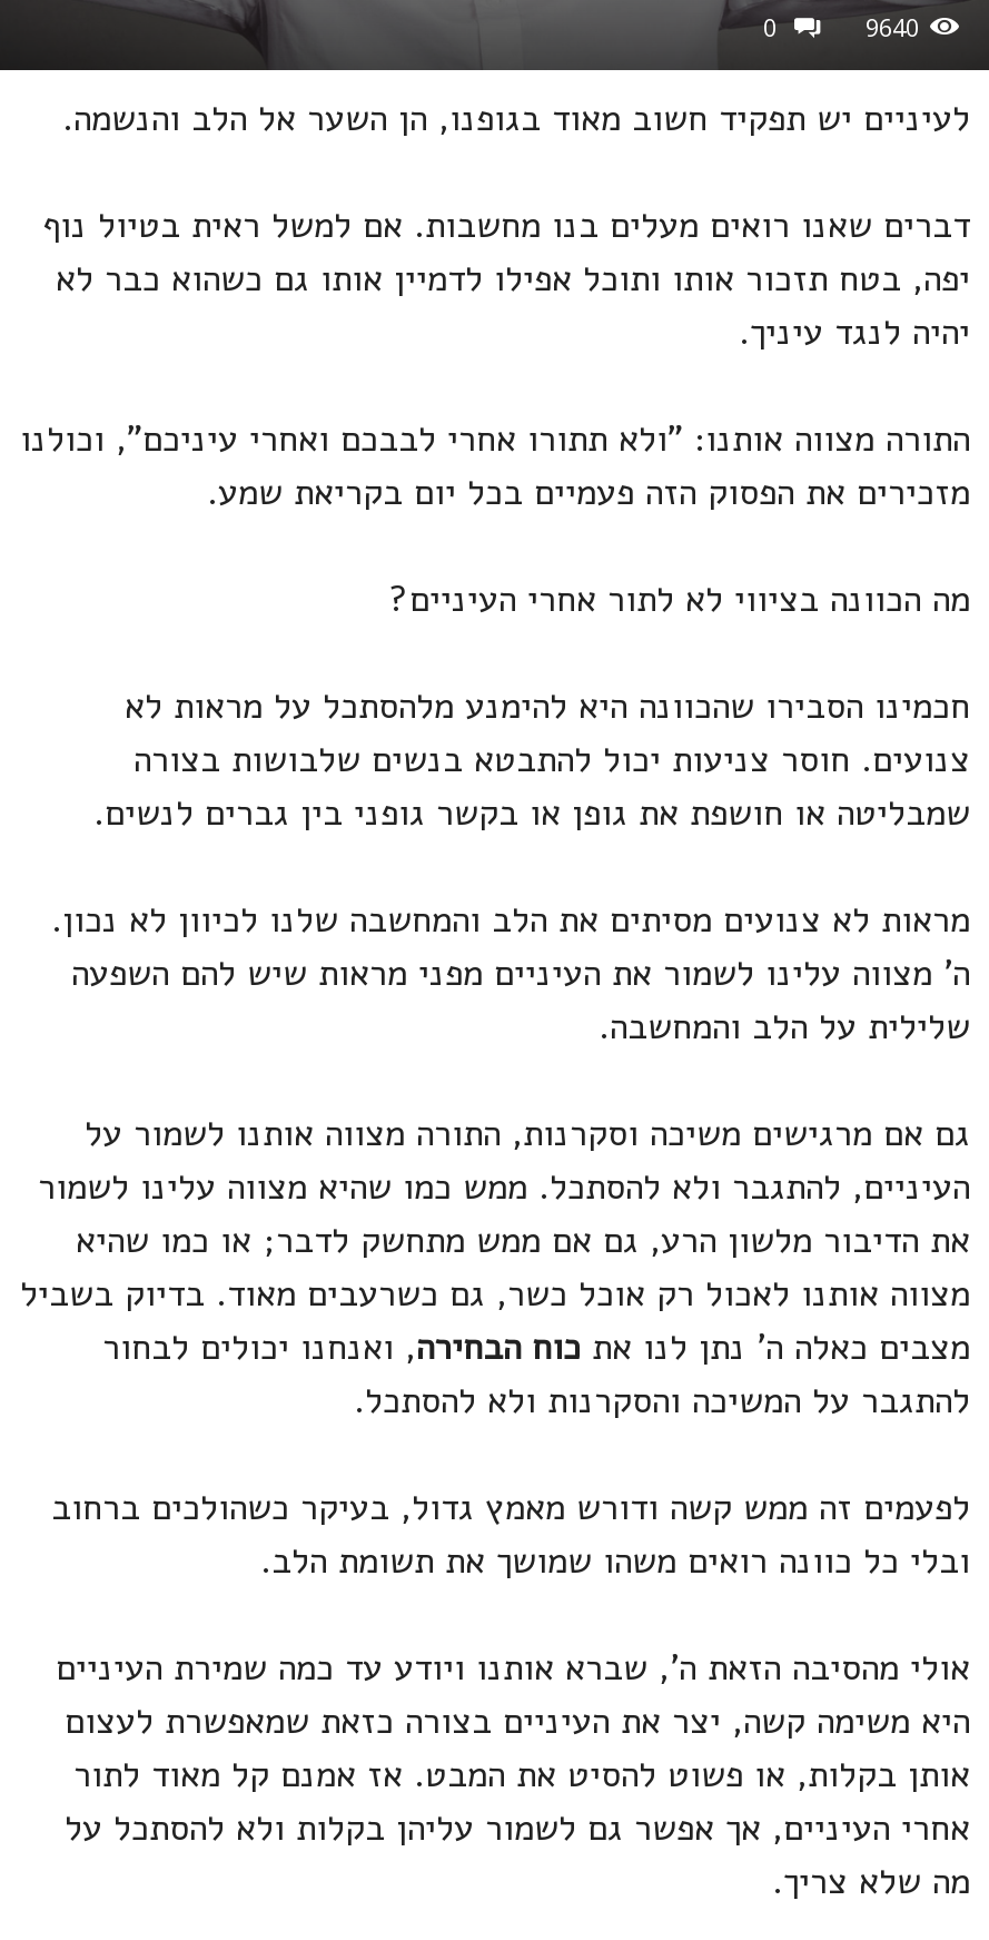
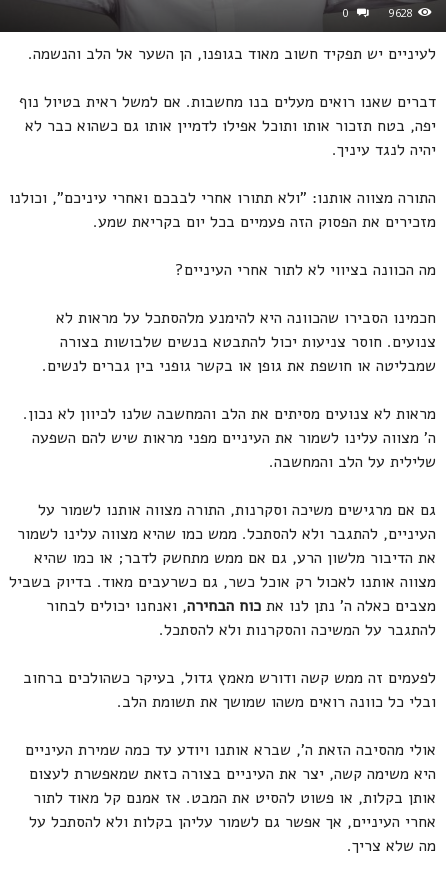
- 9640
+ 9628
